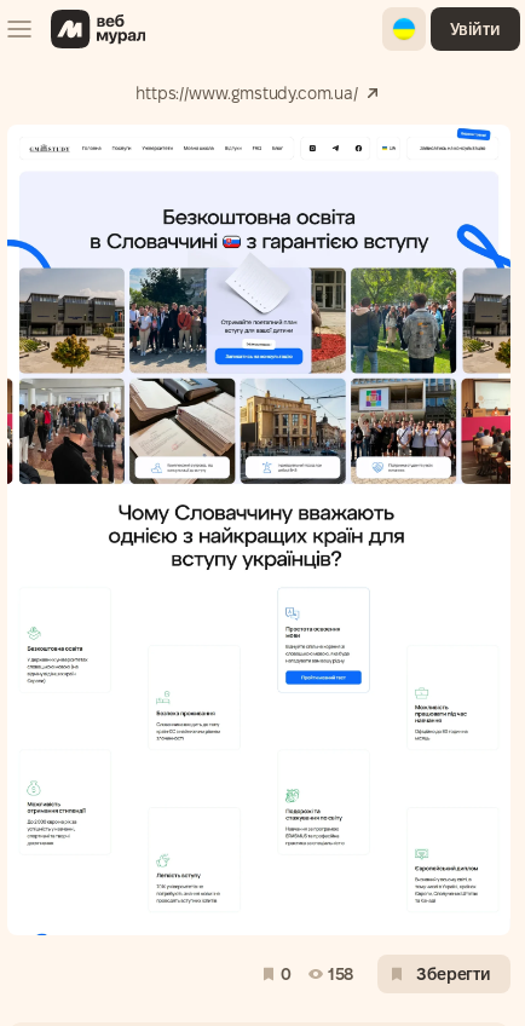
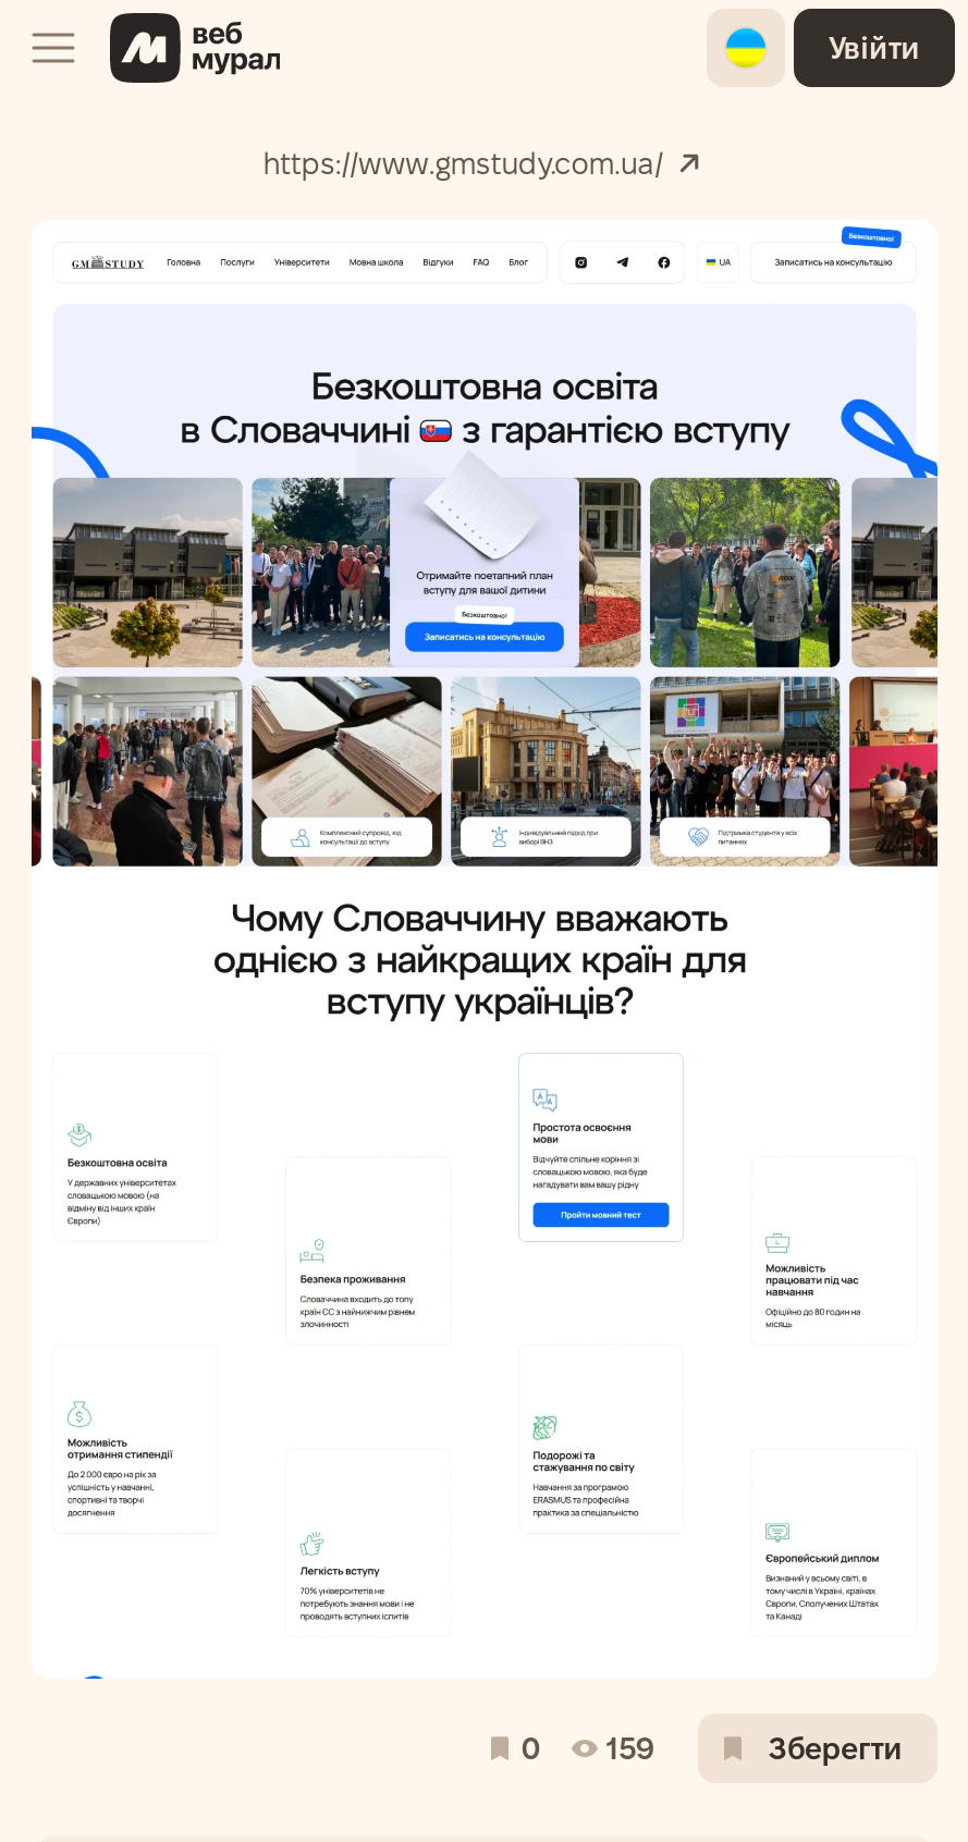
- 0 158
+ 0 159
